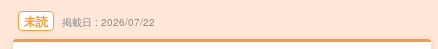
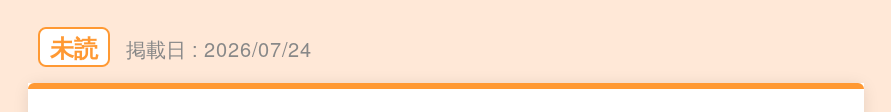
- 2026/07/22
+ 2026/07/24
